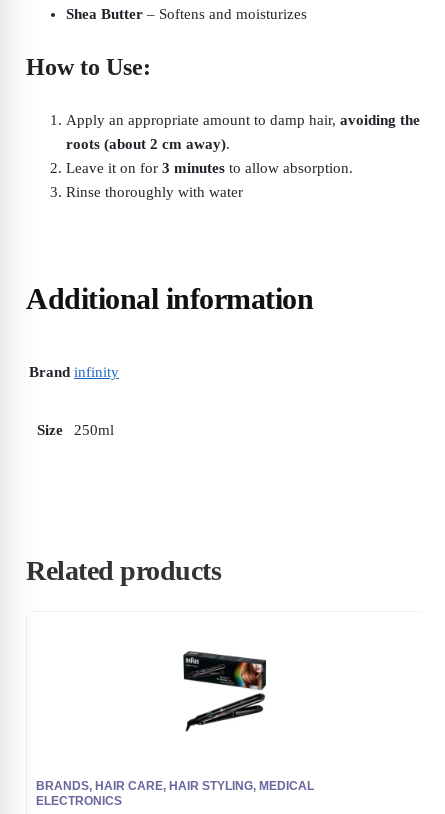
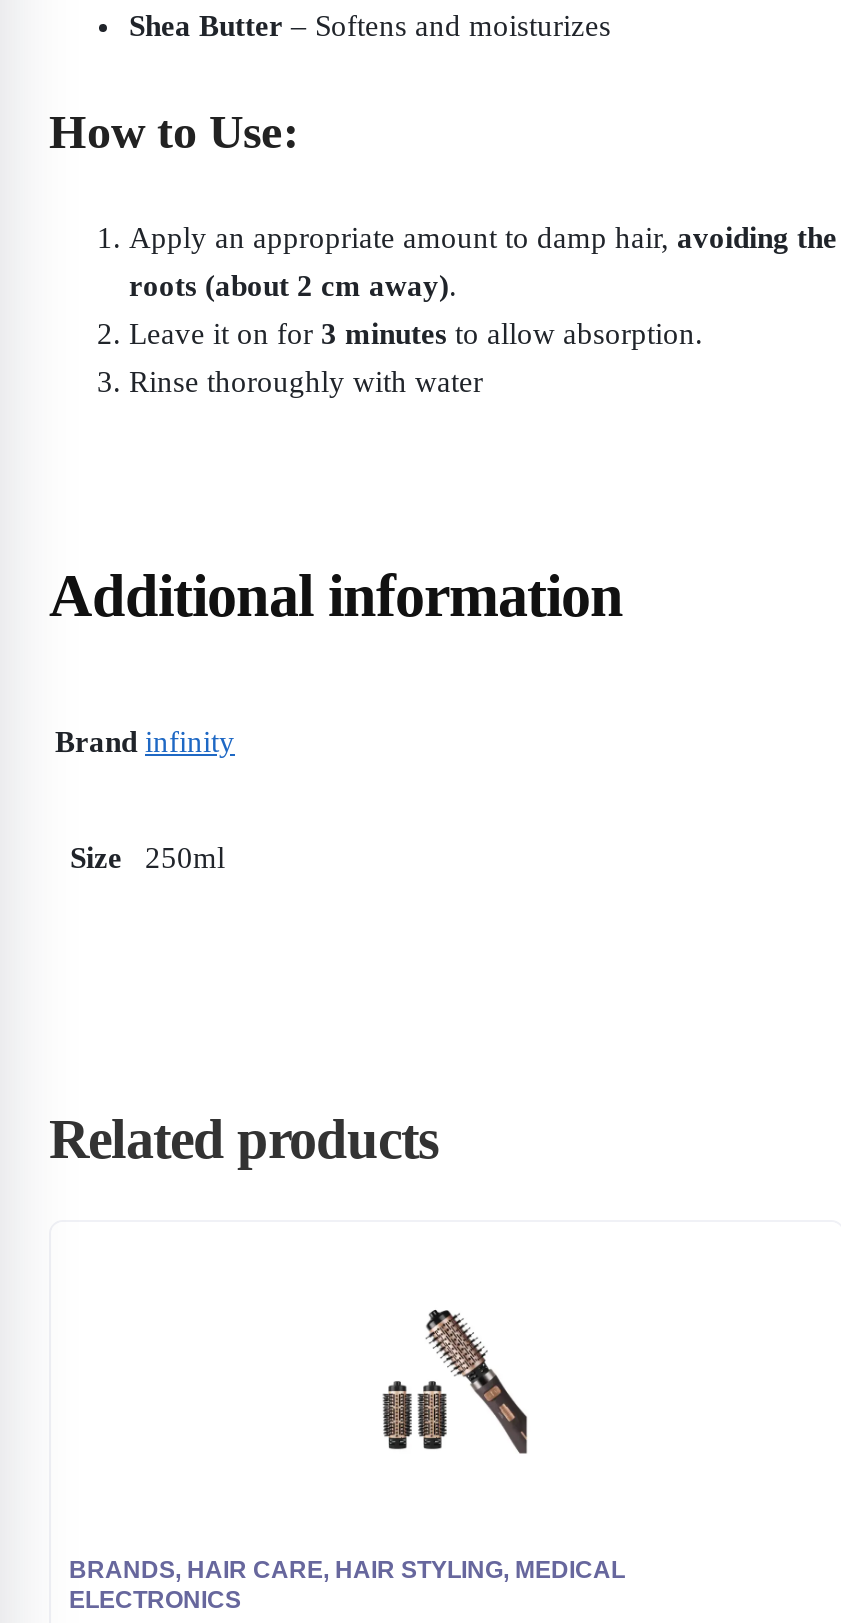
- [image]
+ [image]
